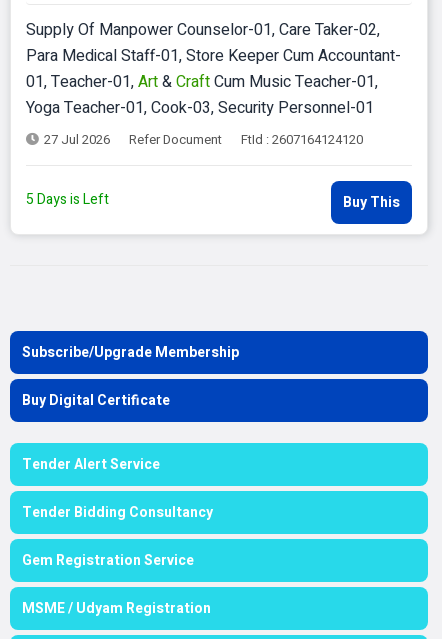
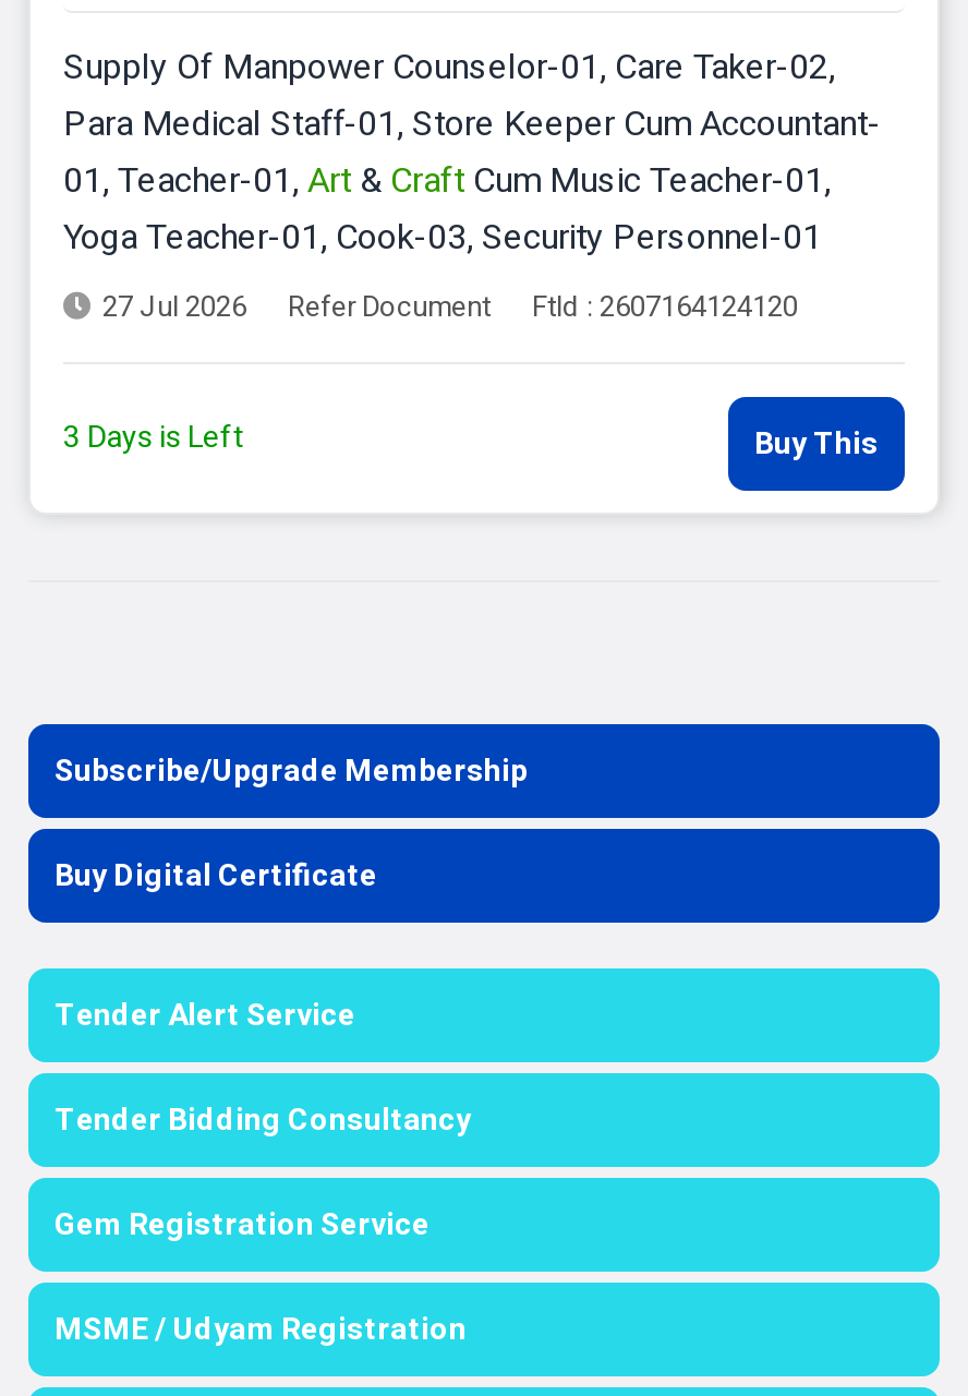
- 5 Days is Left
+ 3 Days is Left
